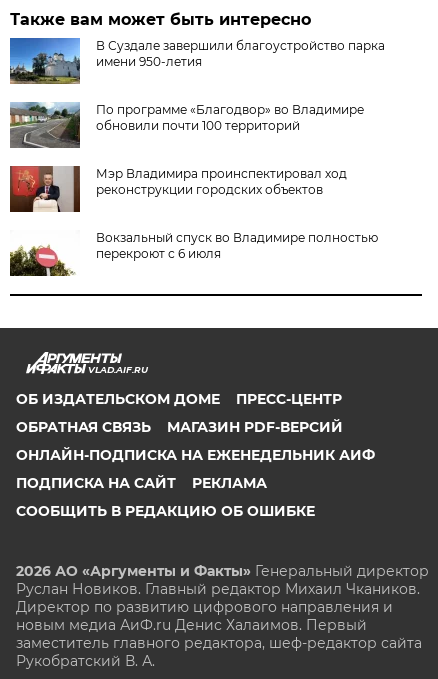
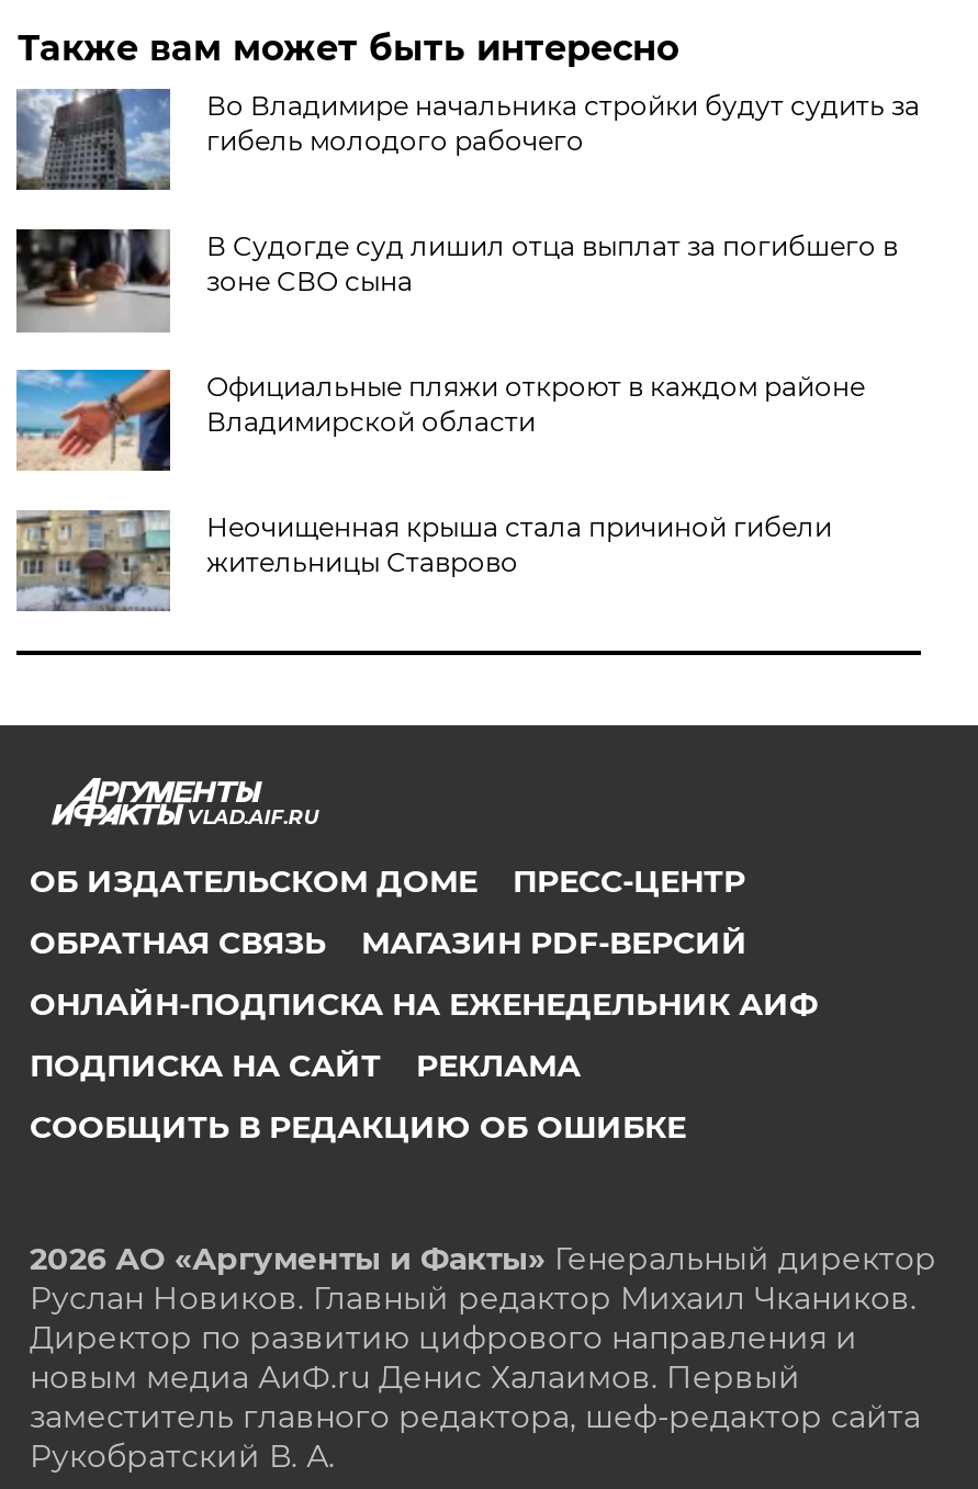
- [image]
- В Суздале завершили благоустройство парка
- имени 950-летия
+ [image]
+ Во Владимире начальника стройки будут судить за
+ гибель молодого рабочего

- [image]
- По программе «Благодвор» во Владимире
- обновили почти 100 территорий
+ [image]
+ В Судогде суд лишил отца выплат за погибшего в
+ зоне СВО сына

- [image]
- Мэр Владимира проинспектировал ход
- реконструкции городских объектов
+ [image]
+ Официальные пляжи откроют в каждом районе
+ Владимирской области

- [image]
- Вокзальный спуск во Владимире полностью
- перекроют с 6 июля
+ [image]
+ Неочищенная крыша стала причиной гибели
+ жительницы Ставрово
